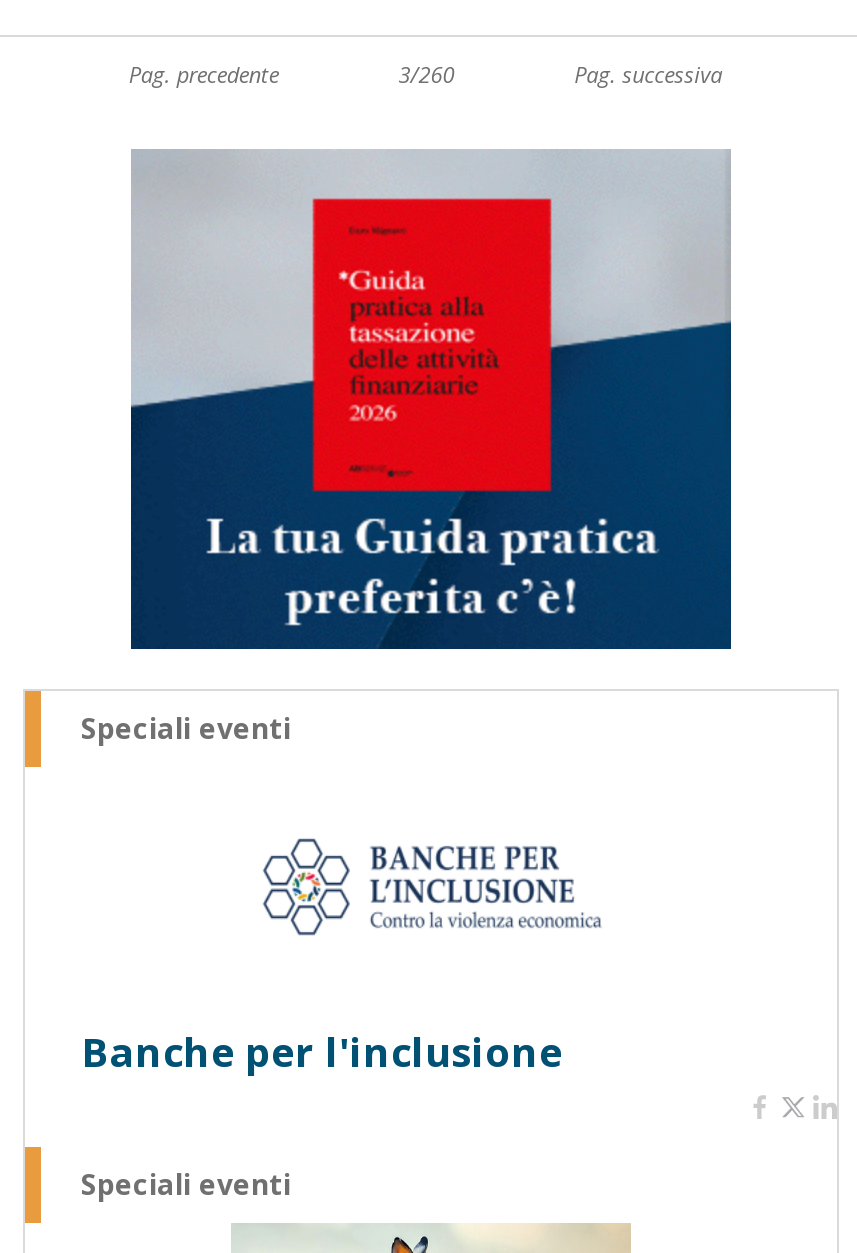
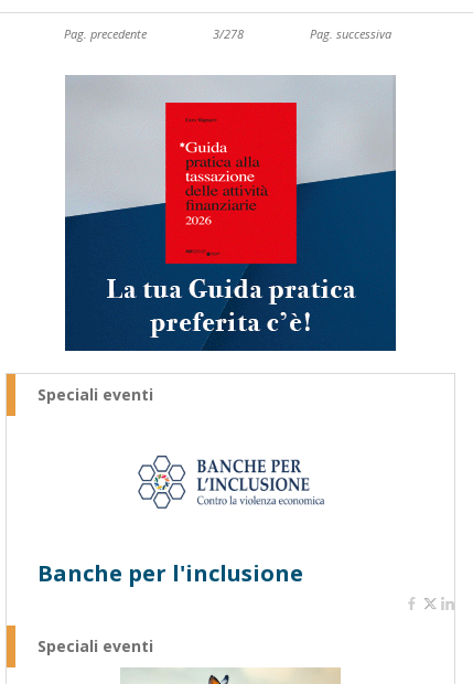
- 3/260
+ 3/278
